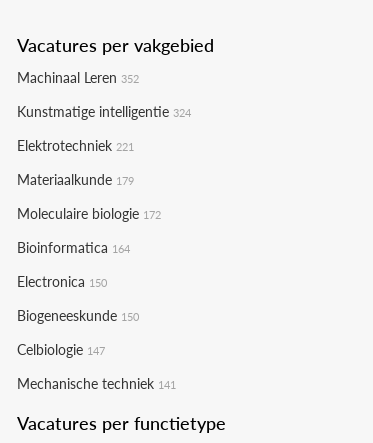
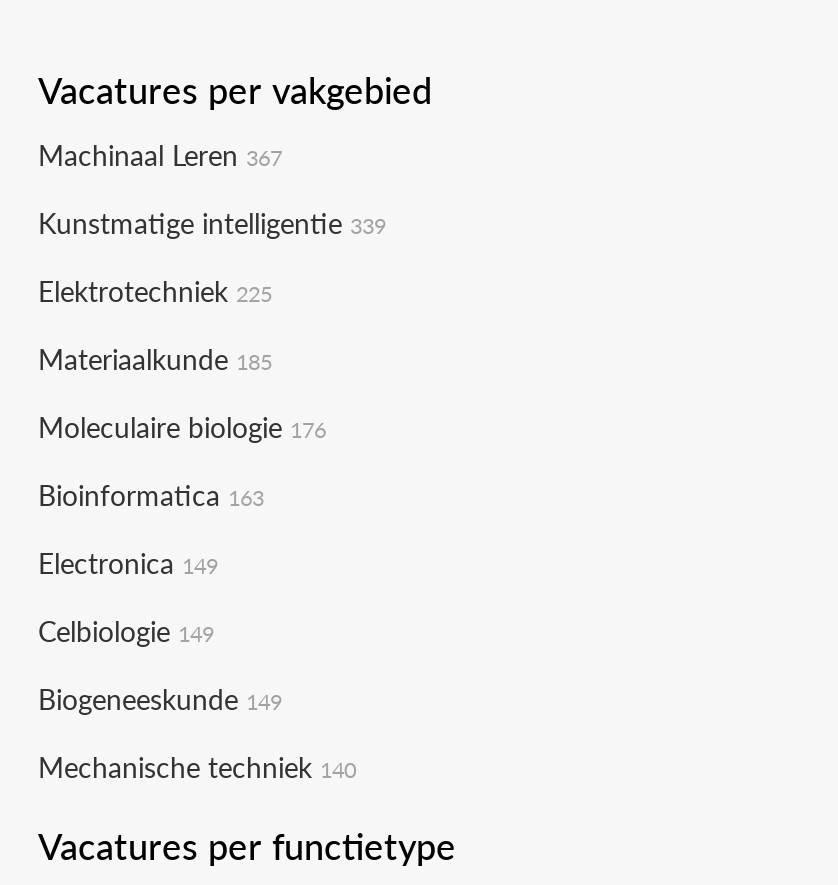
- Machinaal Leren 352
+ Machinaal Leren 367

- Kunstmatige intelligentie 324
+ Kunstmatige intelligentie 339

- Elektrotechniek 221
+ Elektrotechniek 225

- Materiaalkunde 179
+ Materiaalkunde 185

- Moleculaire biologie 172
+ Moleculaire biologie 176

- Bioinformatica 164
+ Bioinformatica 163

- Electronica 150
+ Electronica 149

- Biogeneeskunde 150
+ Celbiologie 149

- Celbiologie 147
+ Biogeneeskunde 149

- Mechanische techniek 141
+ Mechanische techniek 140
